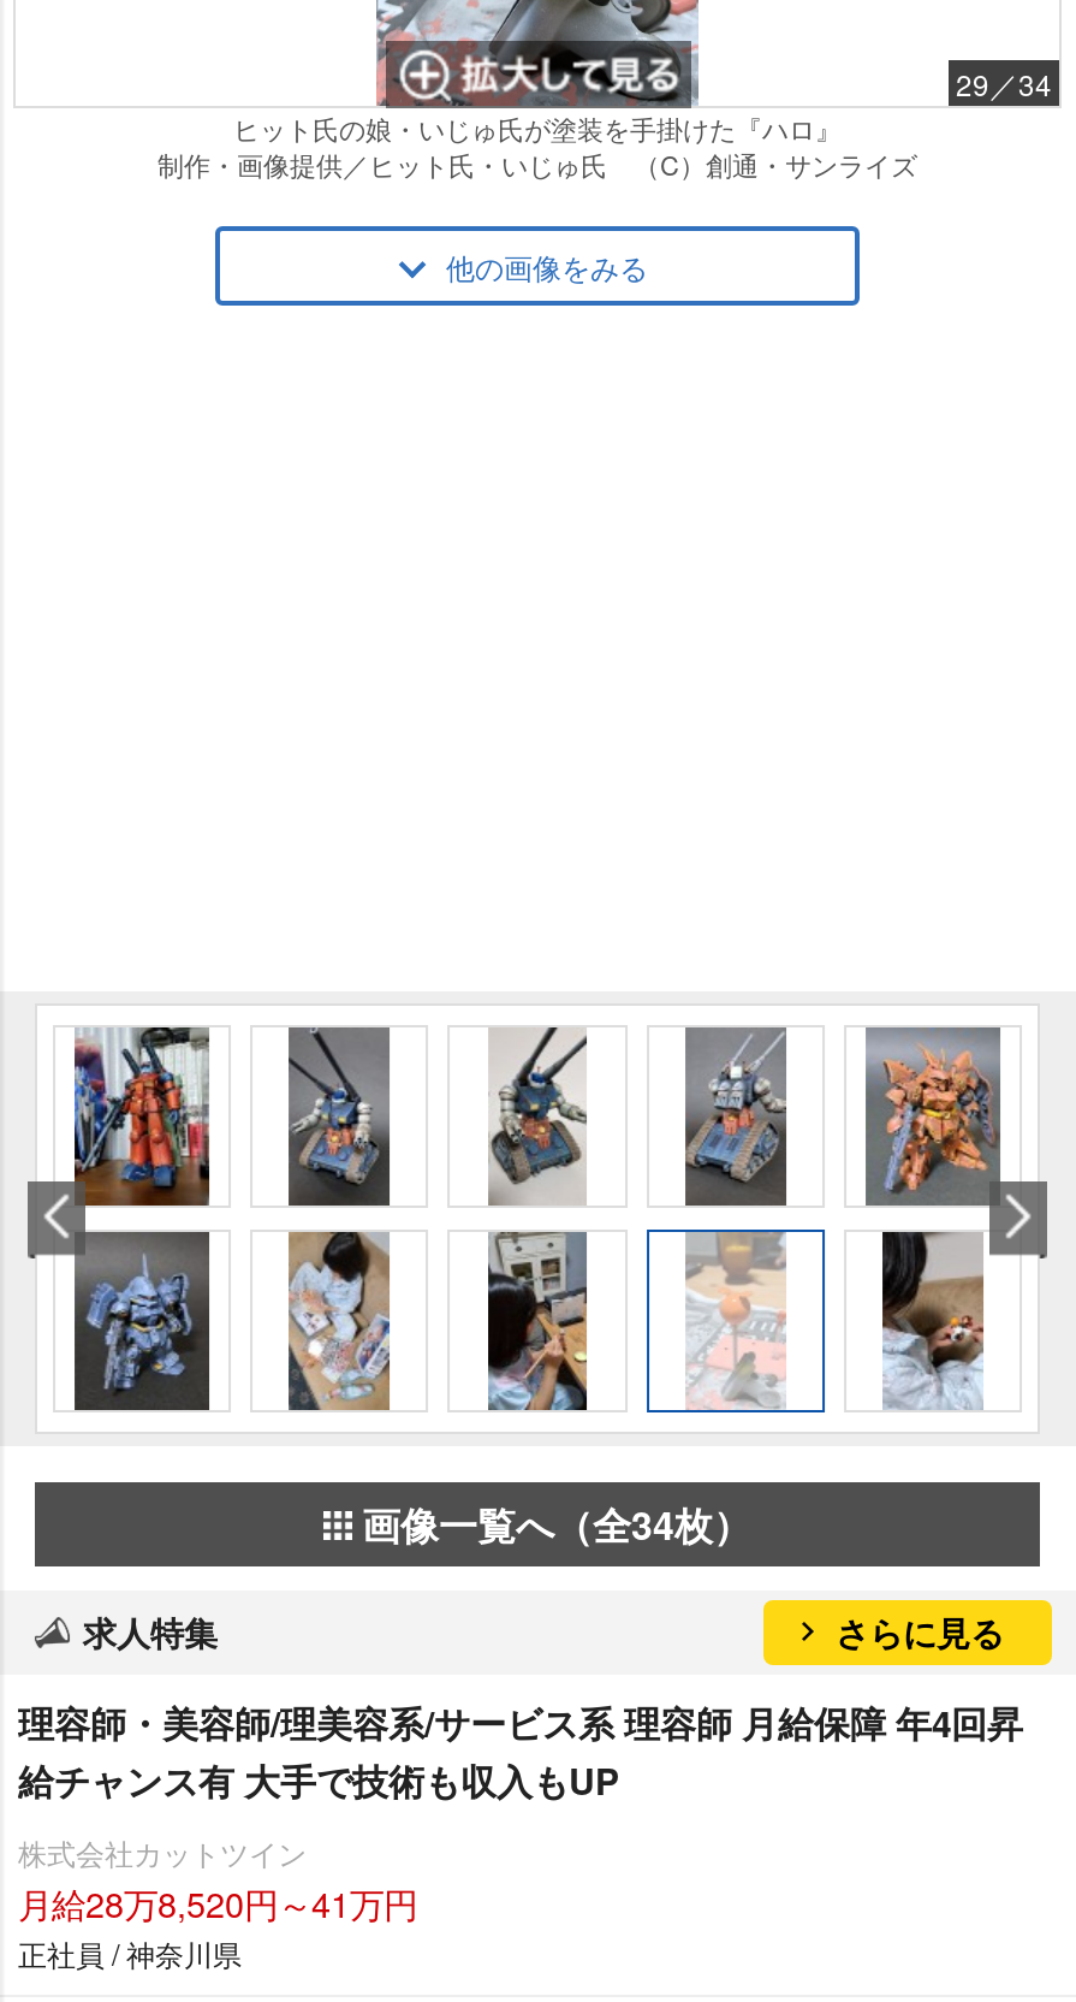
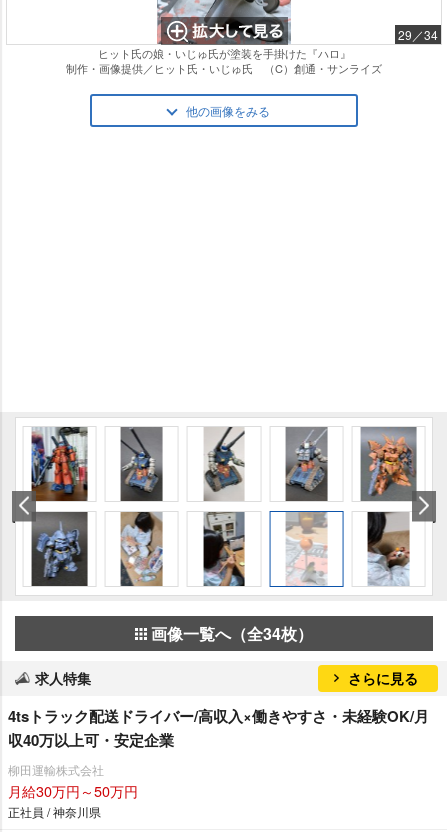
- 理容師・美容師/理美容系/サービス系 理容師 月給保障 年4回昇
- 給チャンス有 大手で技術も収入もUP
+ 4tsトラック配送ドライバー/高収入×働きやすさ・未経験OK/月
+ 収40万以上可・安定企業

- 株式会社カットツイン
- 月給28万8,520円～41万円
+ 柳田運輸株式会社
+ 月給30万円～50万円
